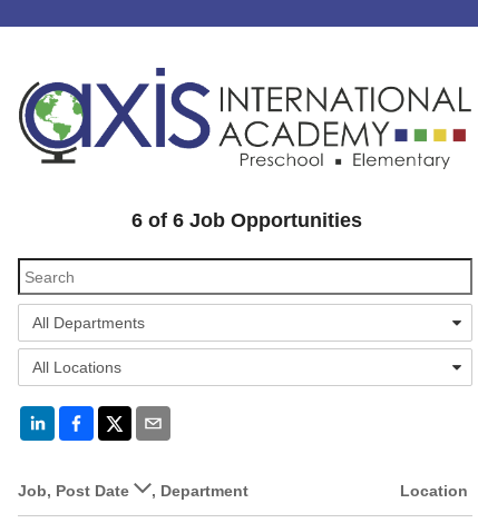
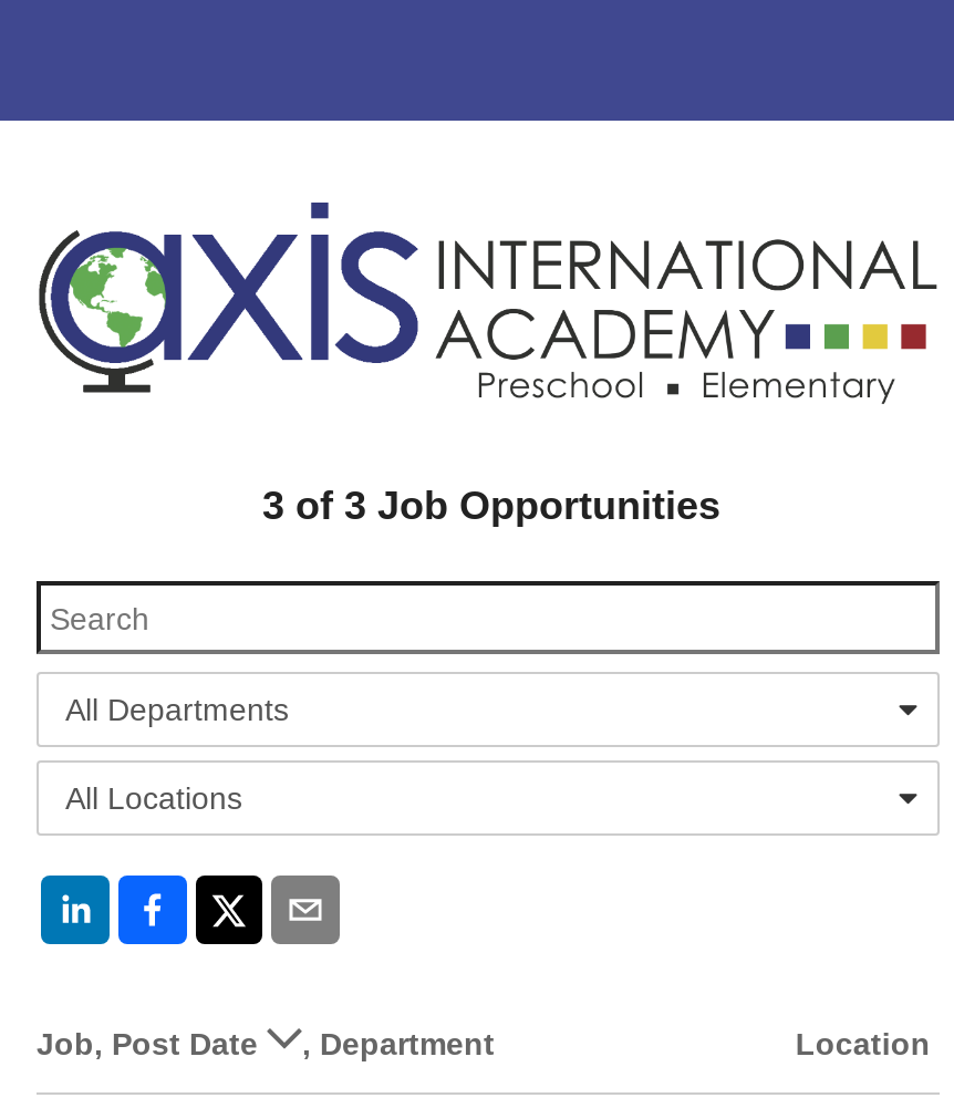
- 6 of 6 Job Opportunities
+ 3 of 3 Job Opportunities
